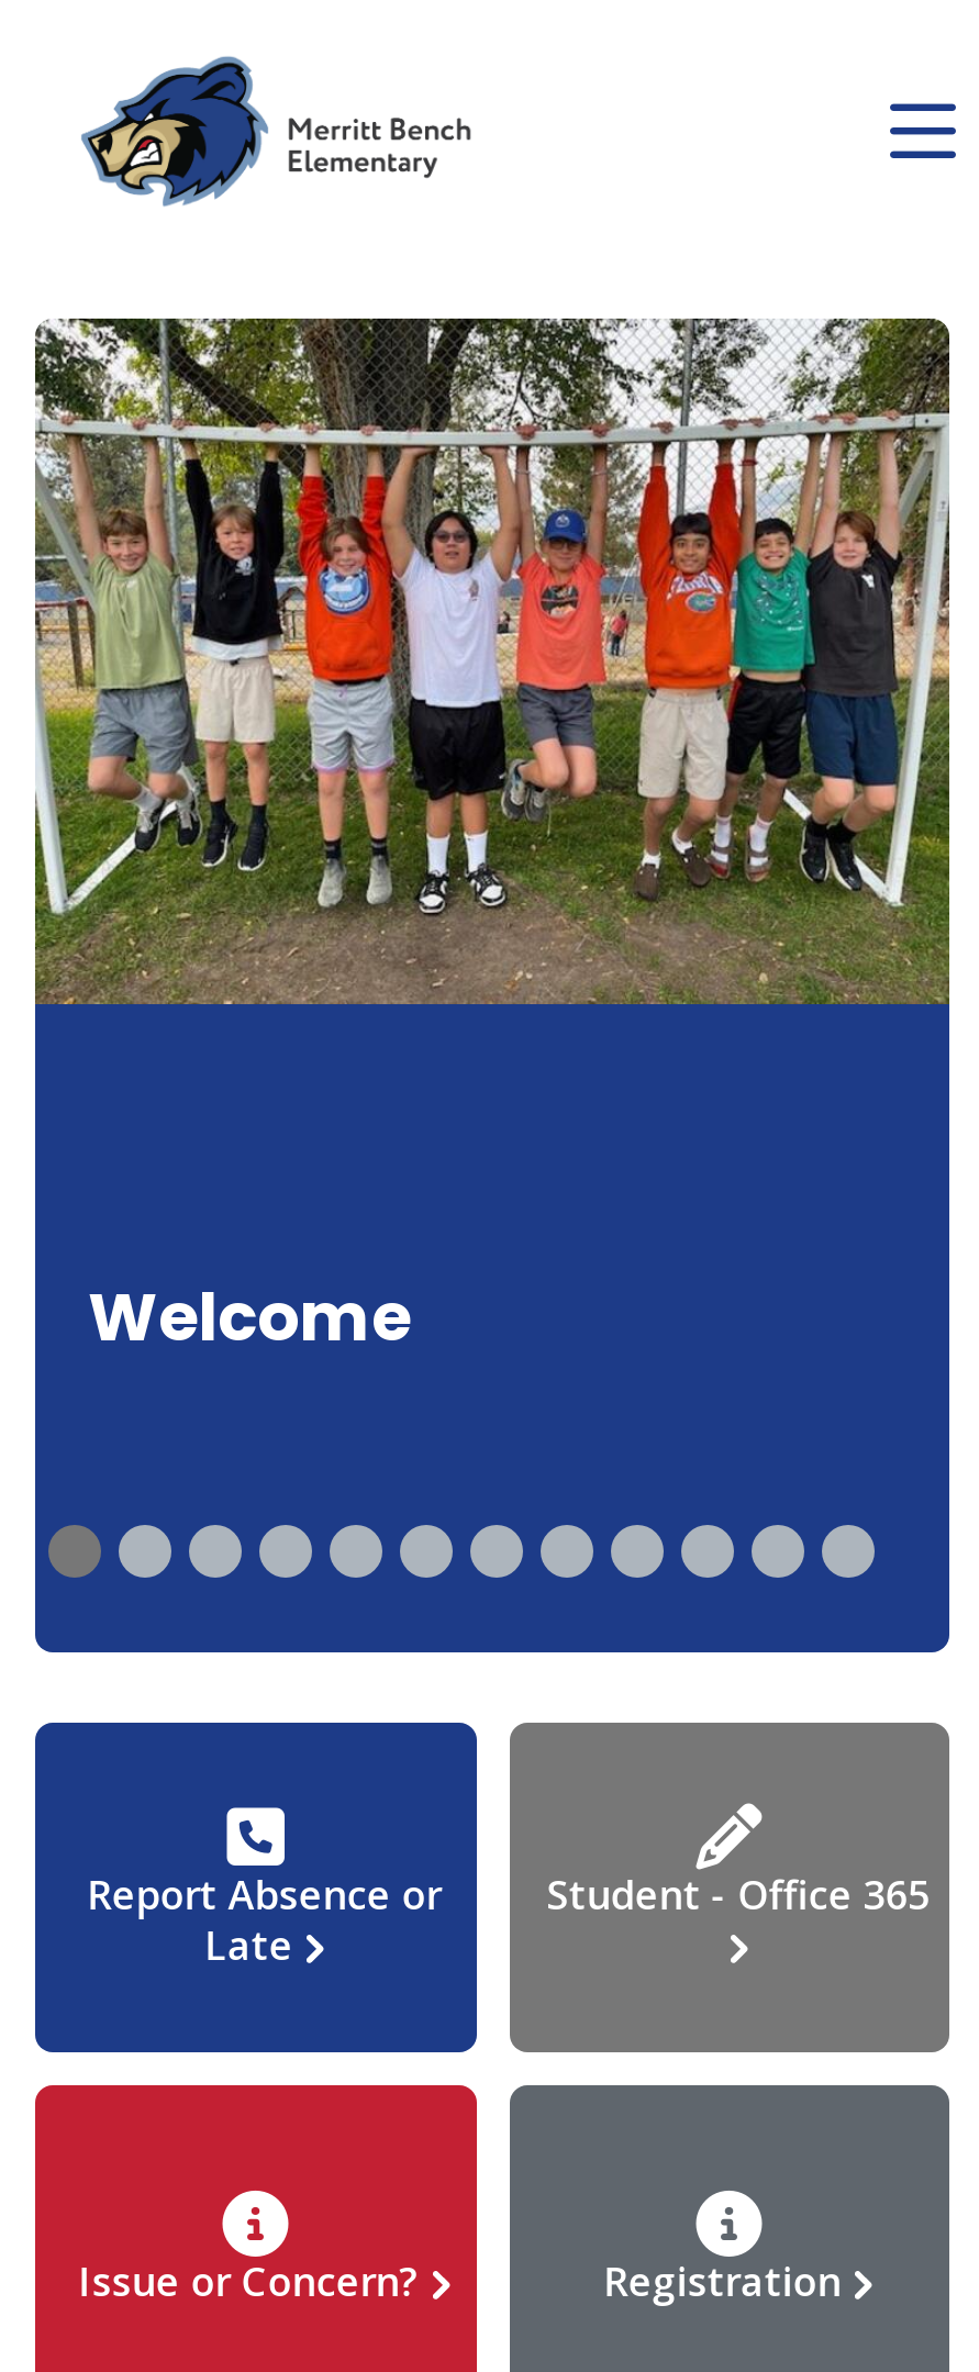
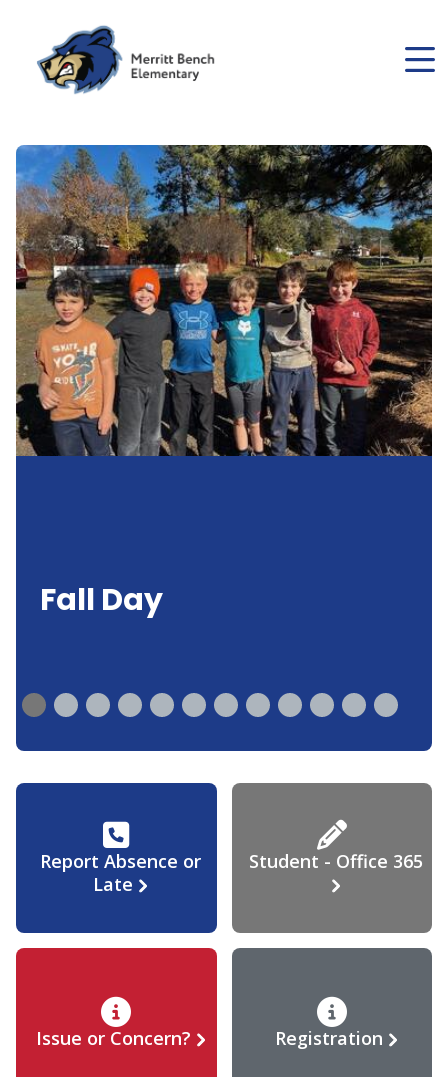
- [image]
+ [image]

- Welcome
+ Fall Day
